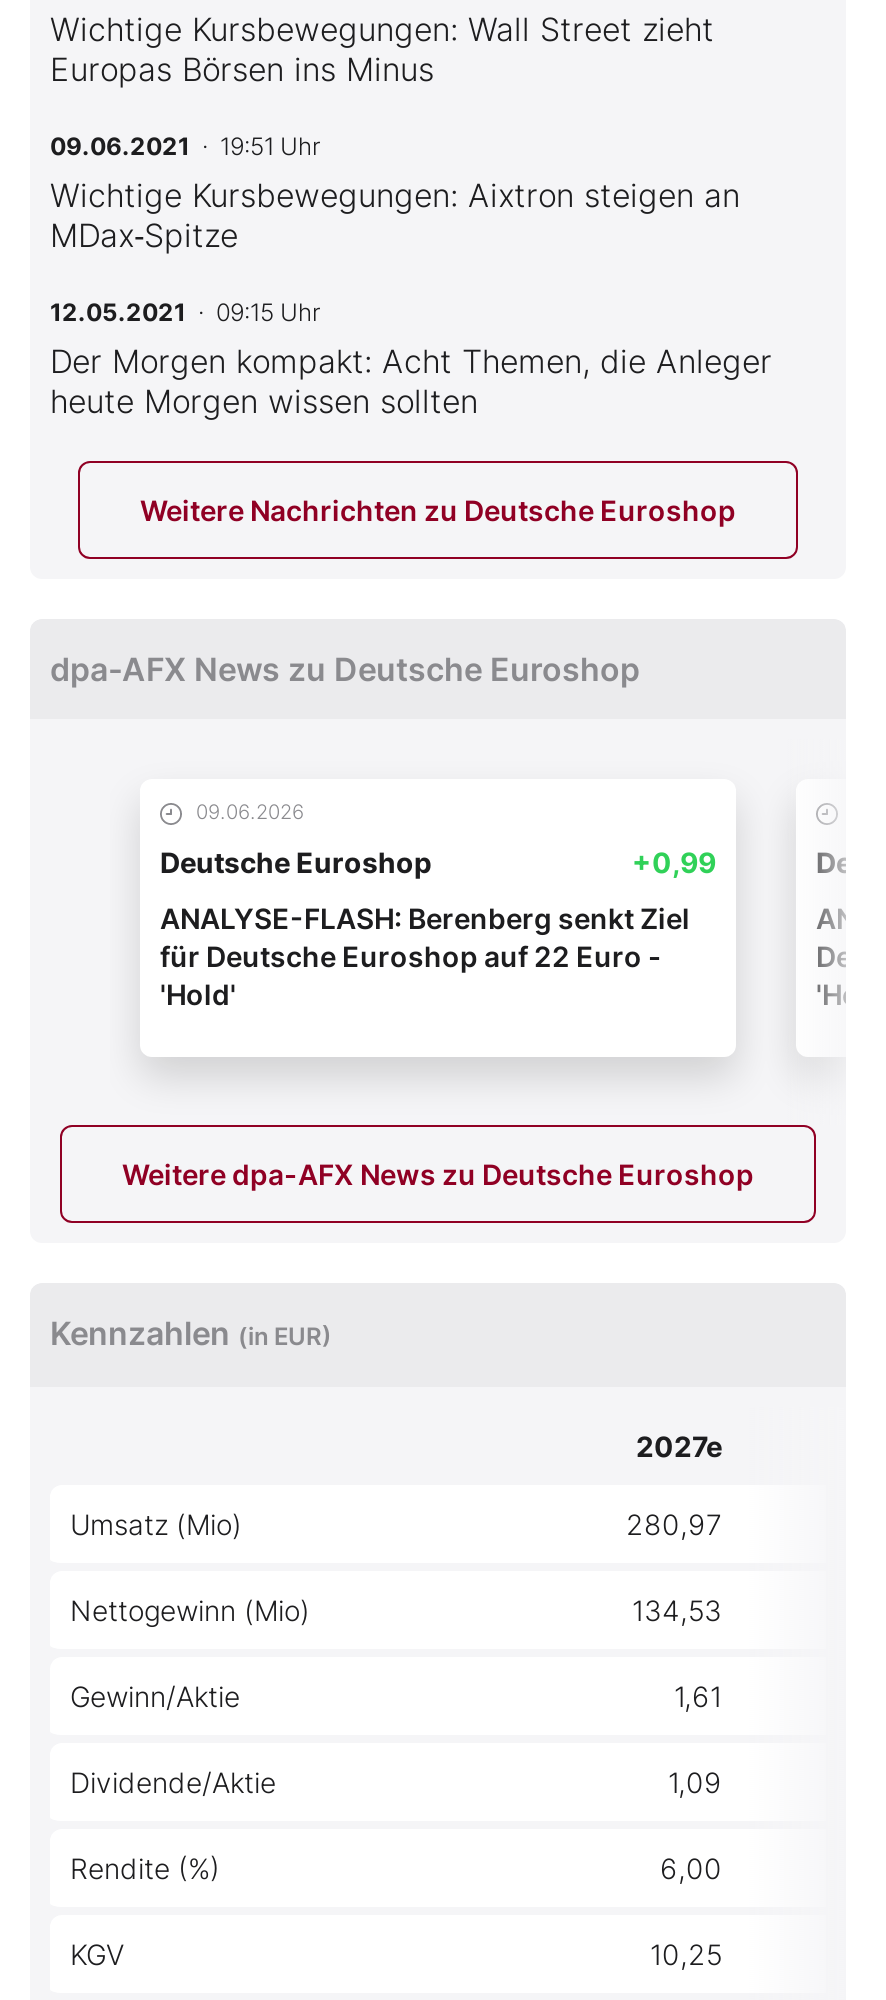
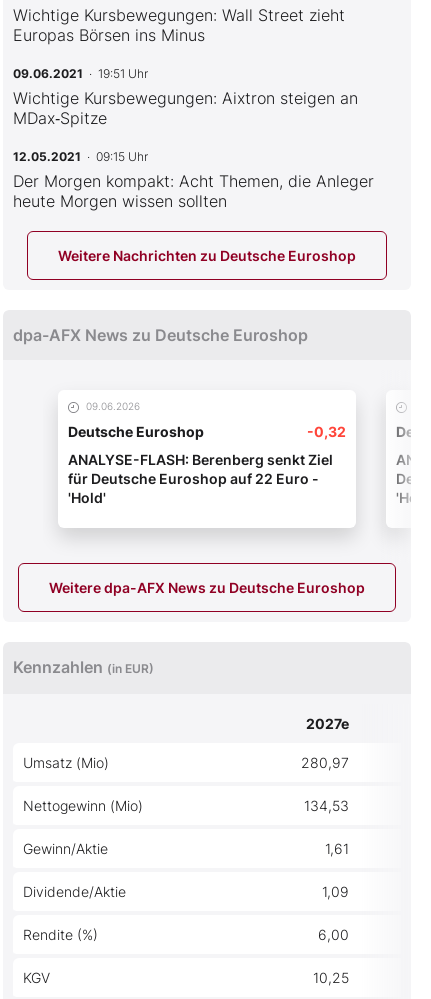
- +0,99
+ -0,32
